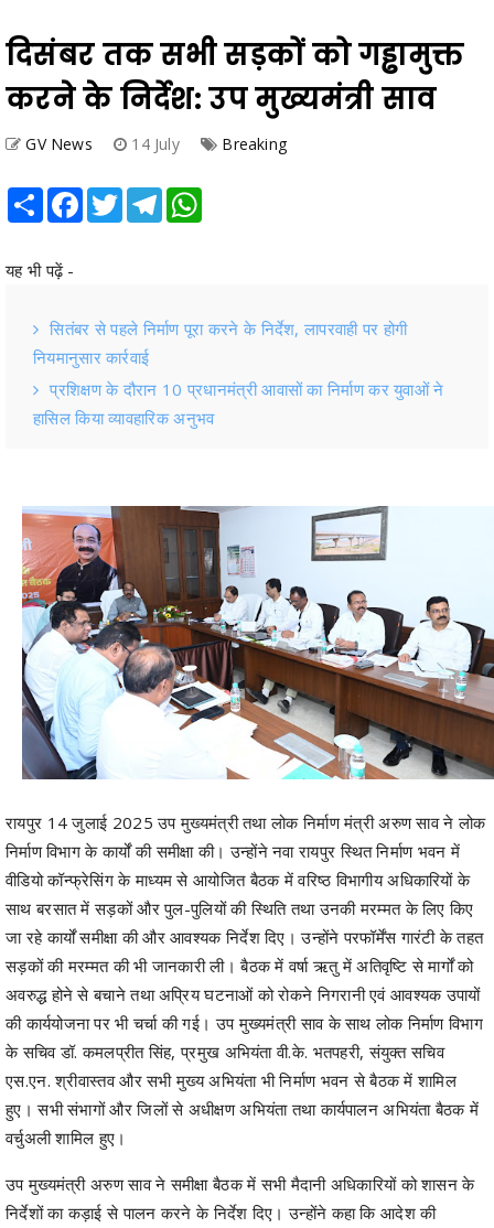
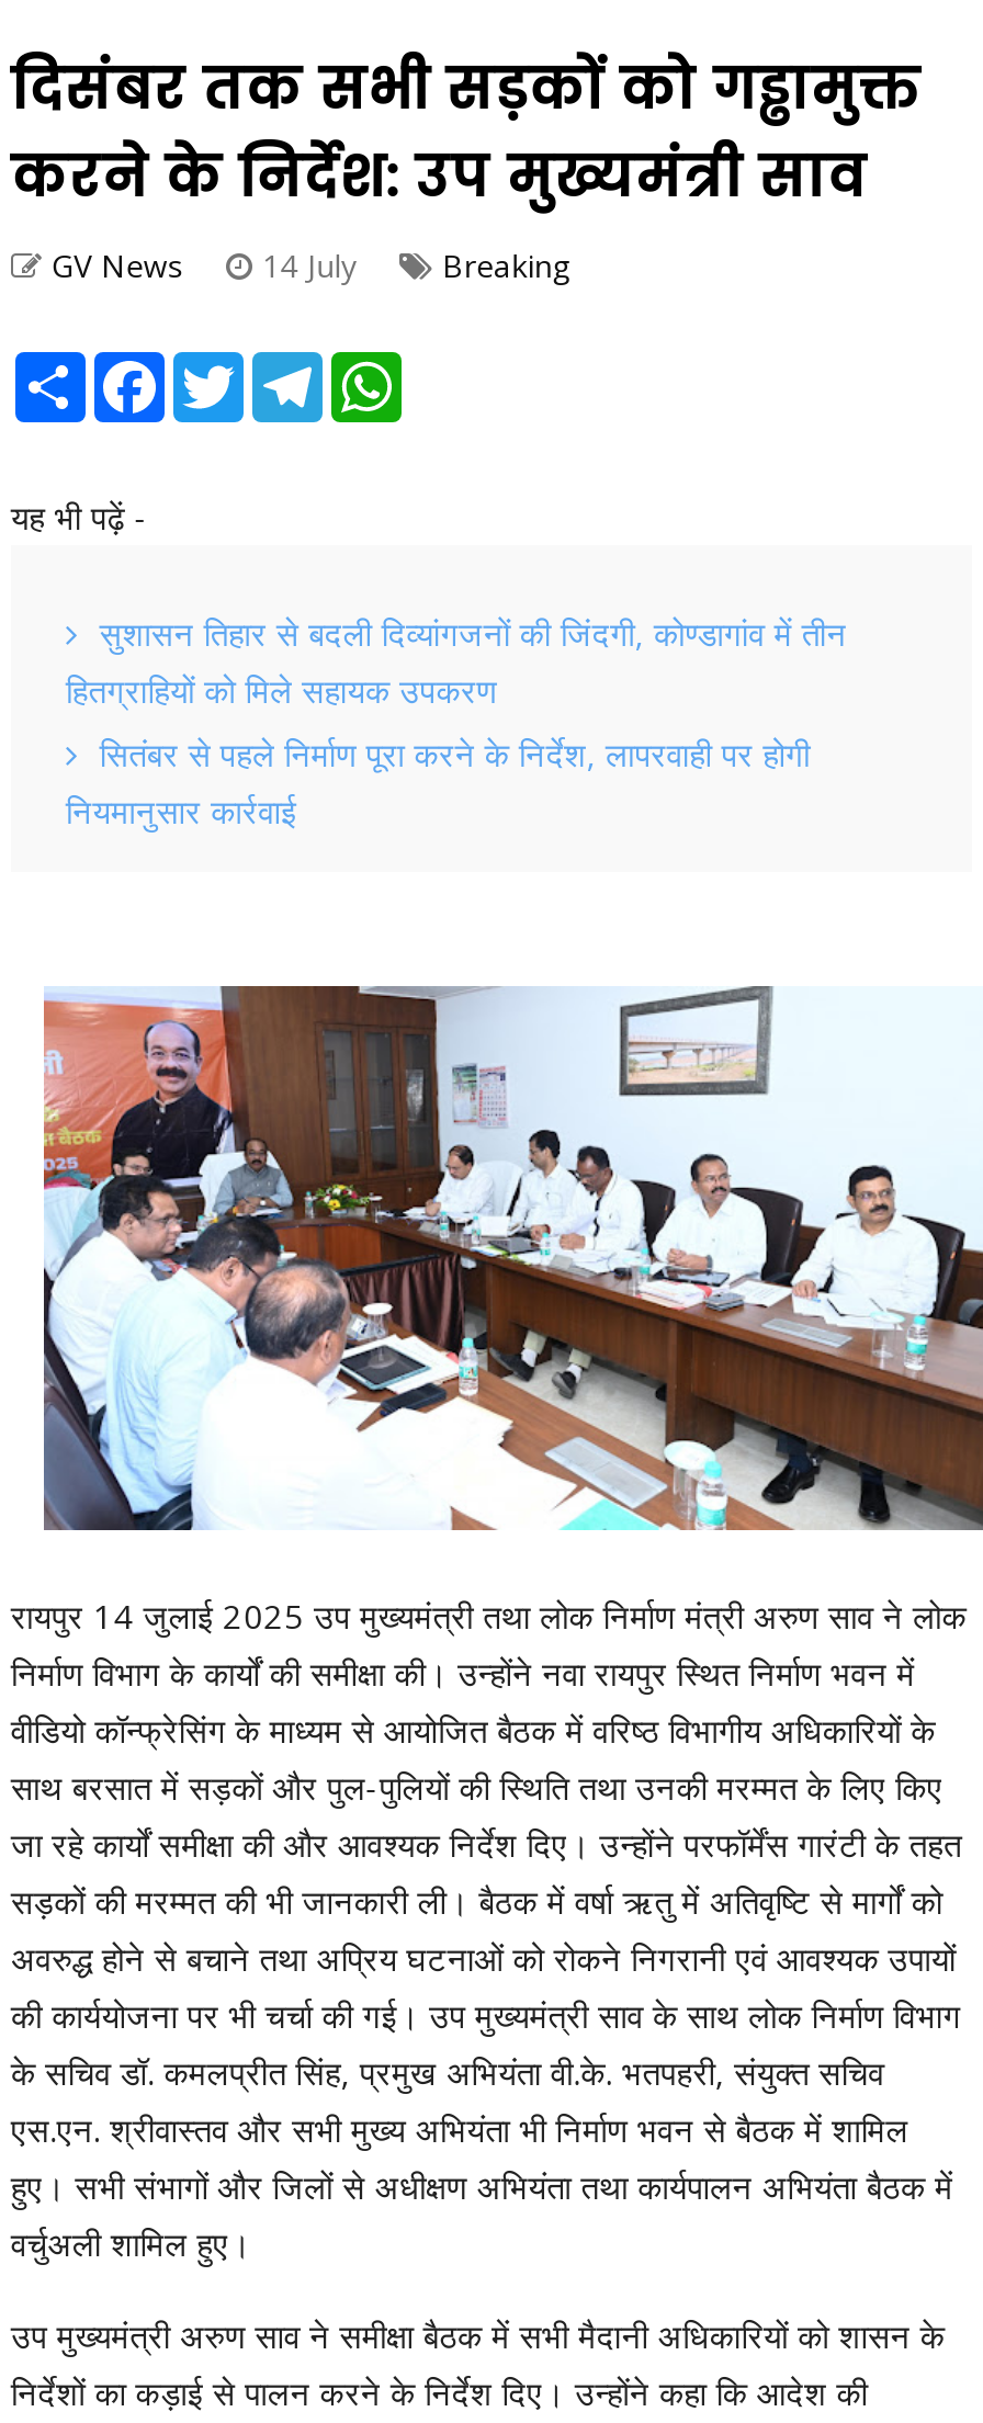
+ सुशासन तिहार से बदली दिव्यांगजनों की जिंदगी, कोण्डागांव में तीन
+ हितग्राहियों को मिले सहायक उपकरण

moved down: सितंबर से पहले निर्माण पूरा करने के निर्देश, लापरवाही पर होगी | नियमानुसार कार्रवाई

- प्रशिक्षण के दौरान 10 प्रधानमंत्री आवासों का निर्माण कर युवाओं ने
- हासिल किया व्यावहारिक अनुभव
